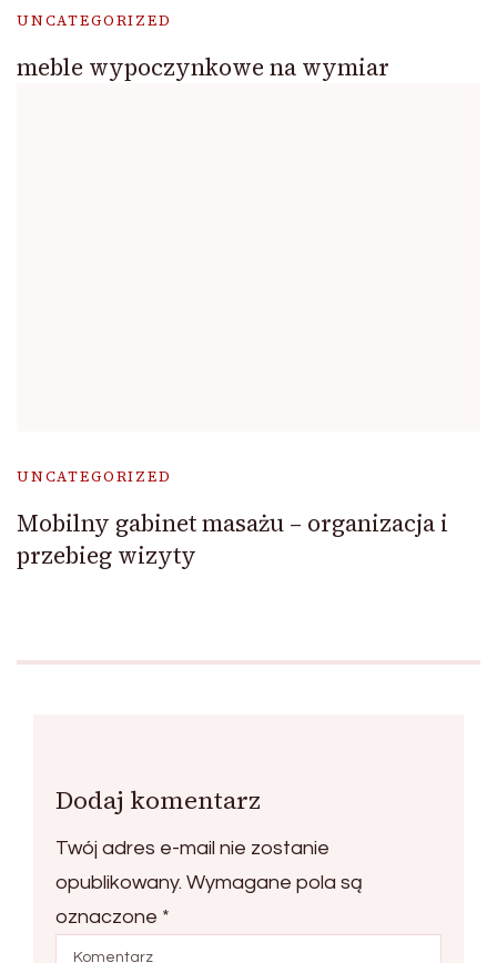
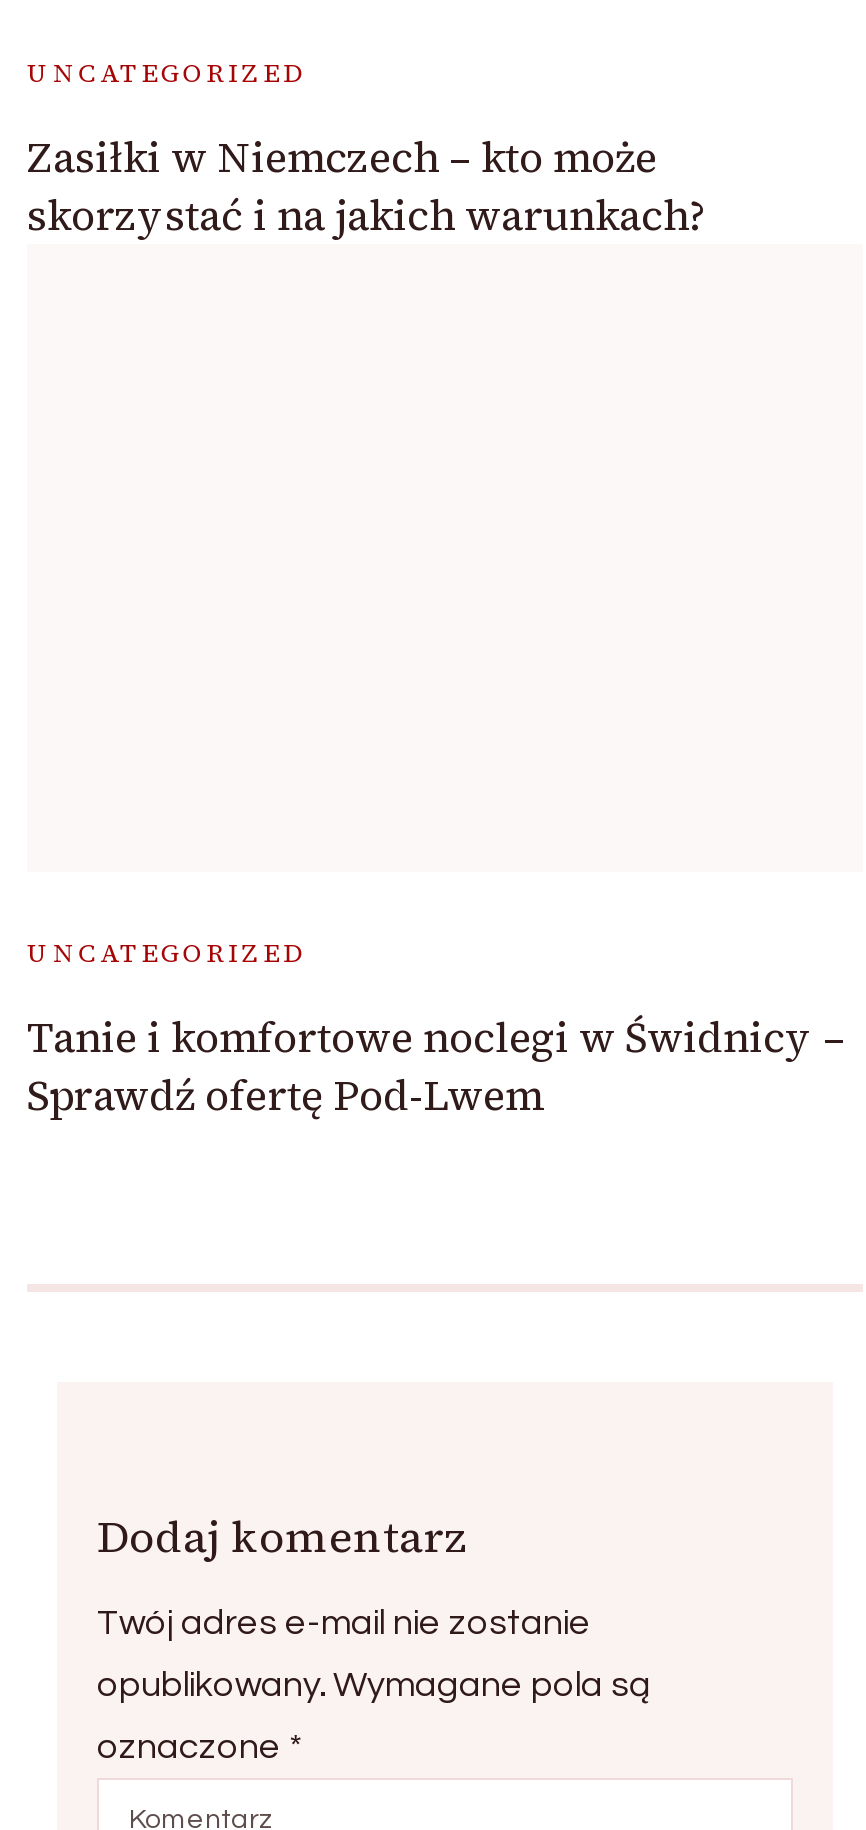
- meble wypoczynkowe na wymiar
+ Zasiłki w Niemczech – kto może
+ skorzystać i na jakich warunkach?

- Mobilny gabinet masażu – organizacja i
- przebieg wizyty
+ Tanie i komfortowe noclegi w Świdnicy –
+ Sprawdź ofertę Pod-Lwem
